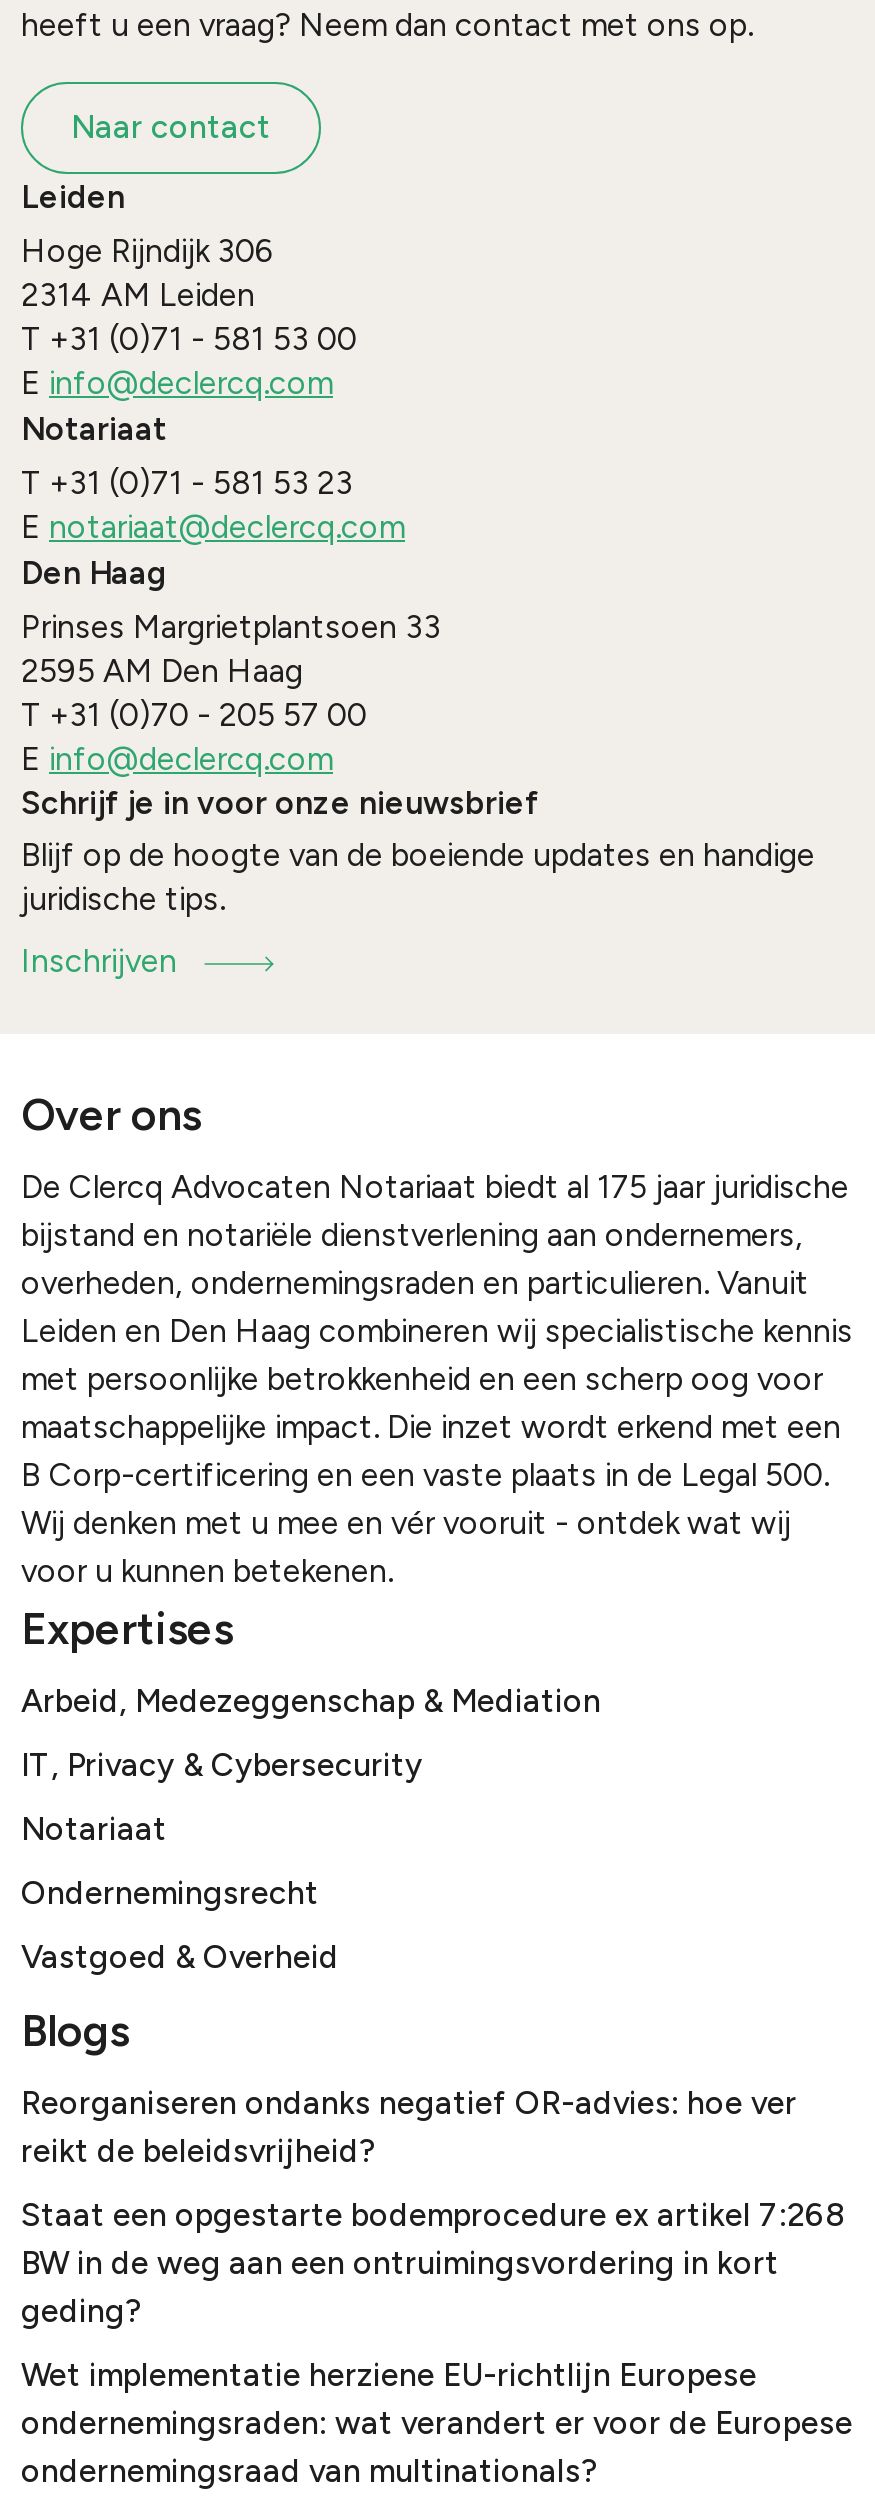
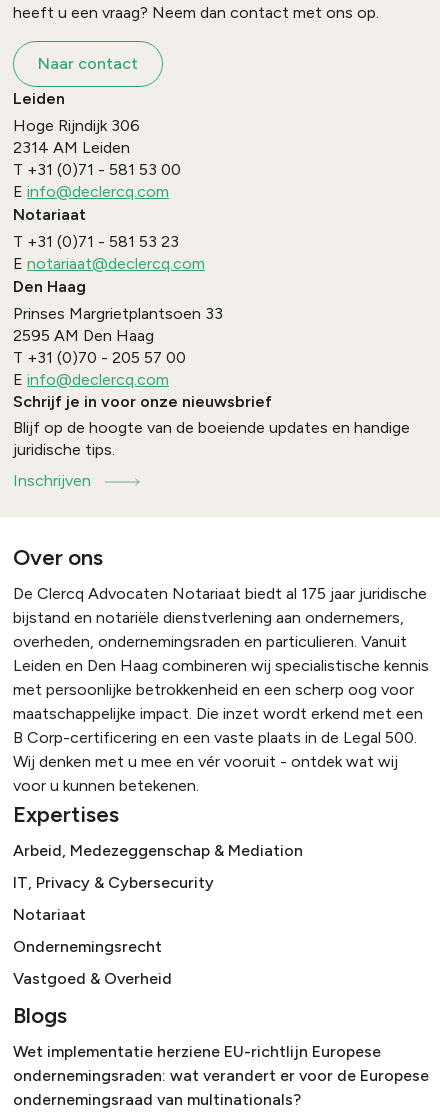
- Reorganiseren ondanks negatief OR-advies: hoe ver
- reikt de beleidsvrijheid?
- Staat een opgestarte bodemprocedure ex artikel 7:268
- BW in de weg aan een ontruimingsvordering in kort
- geding?
